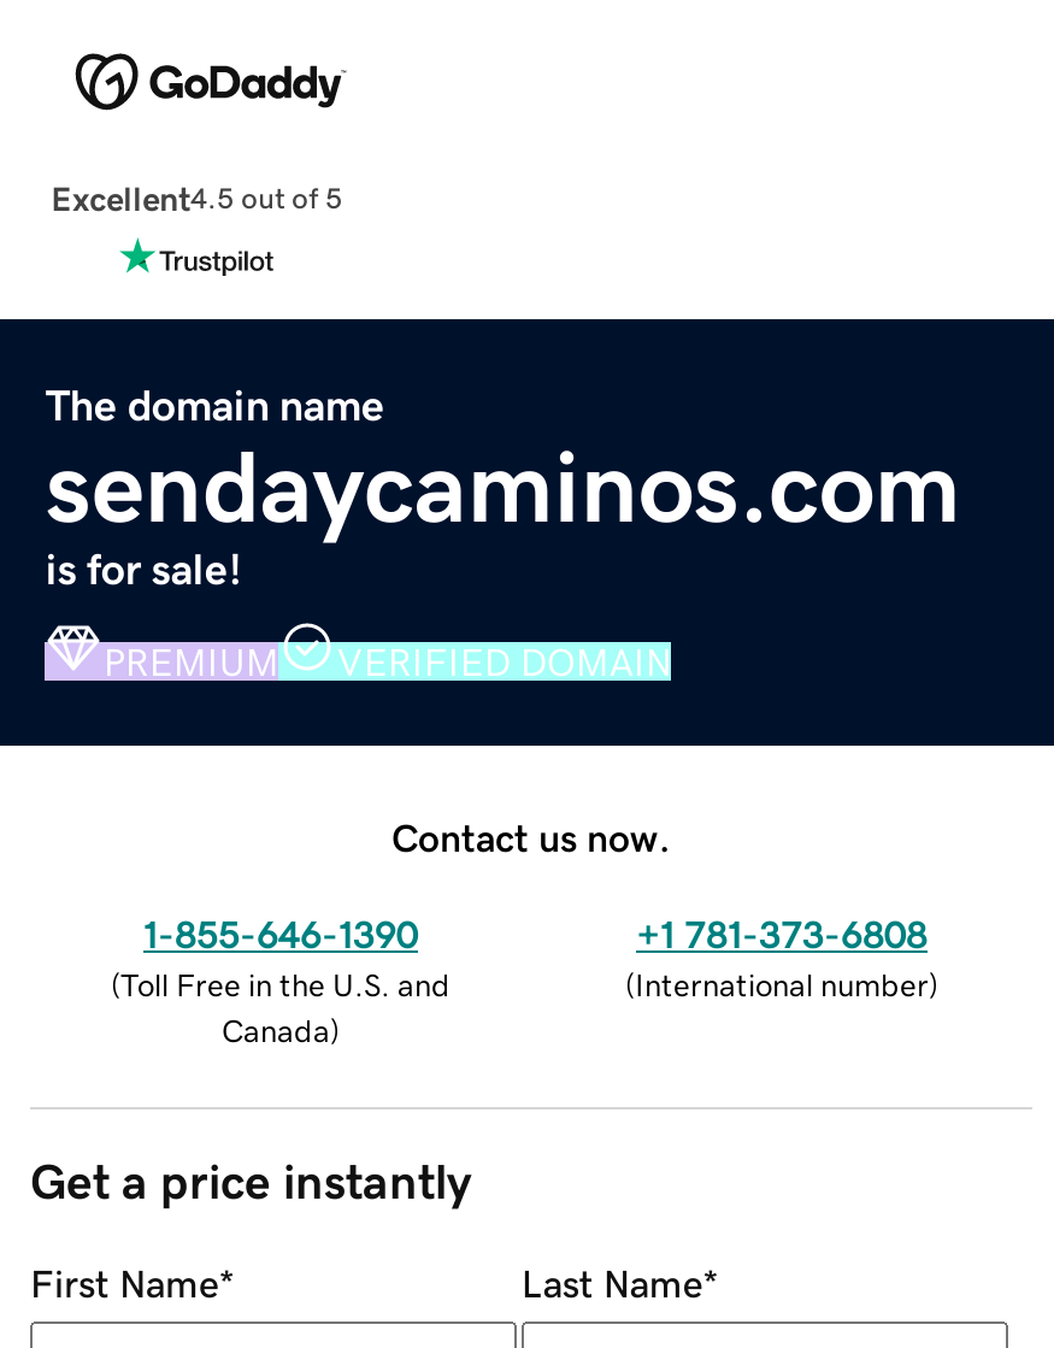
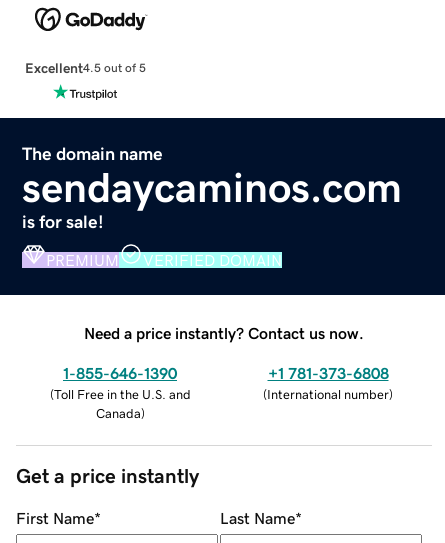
- Contact us now.
+ Need a price instantly? Contact us now.
